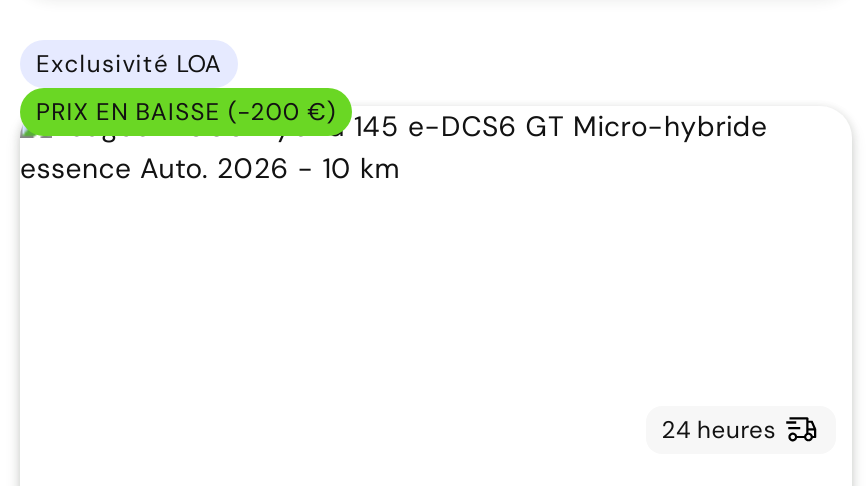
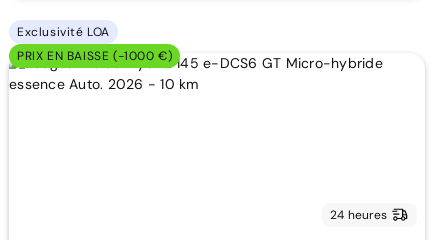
- PRIX EN BAISSE (-200 €)
+ PRIX EN BAISSE (-1000 €)
